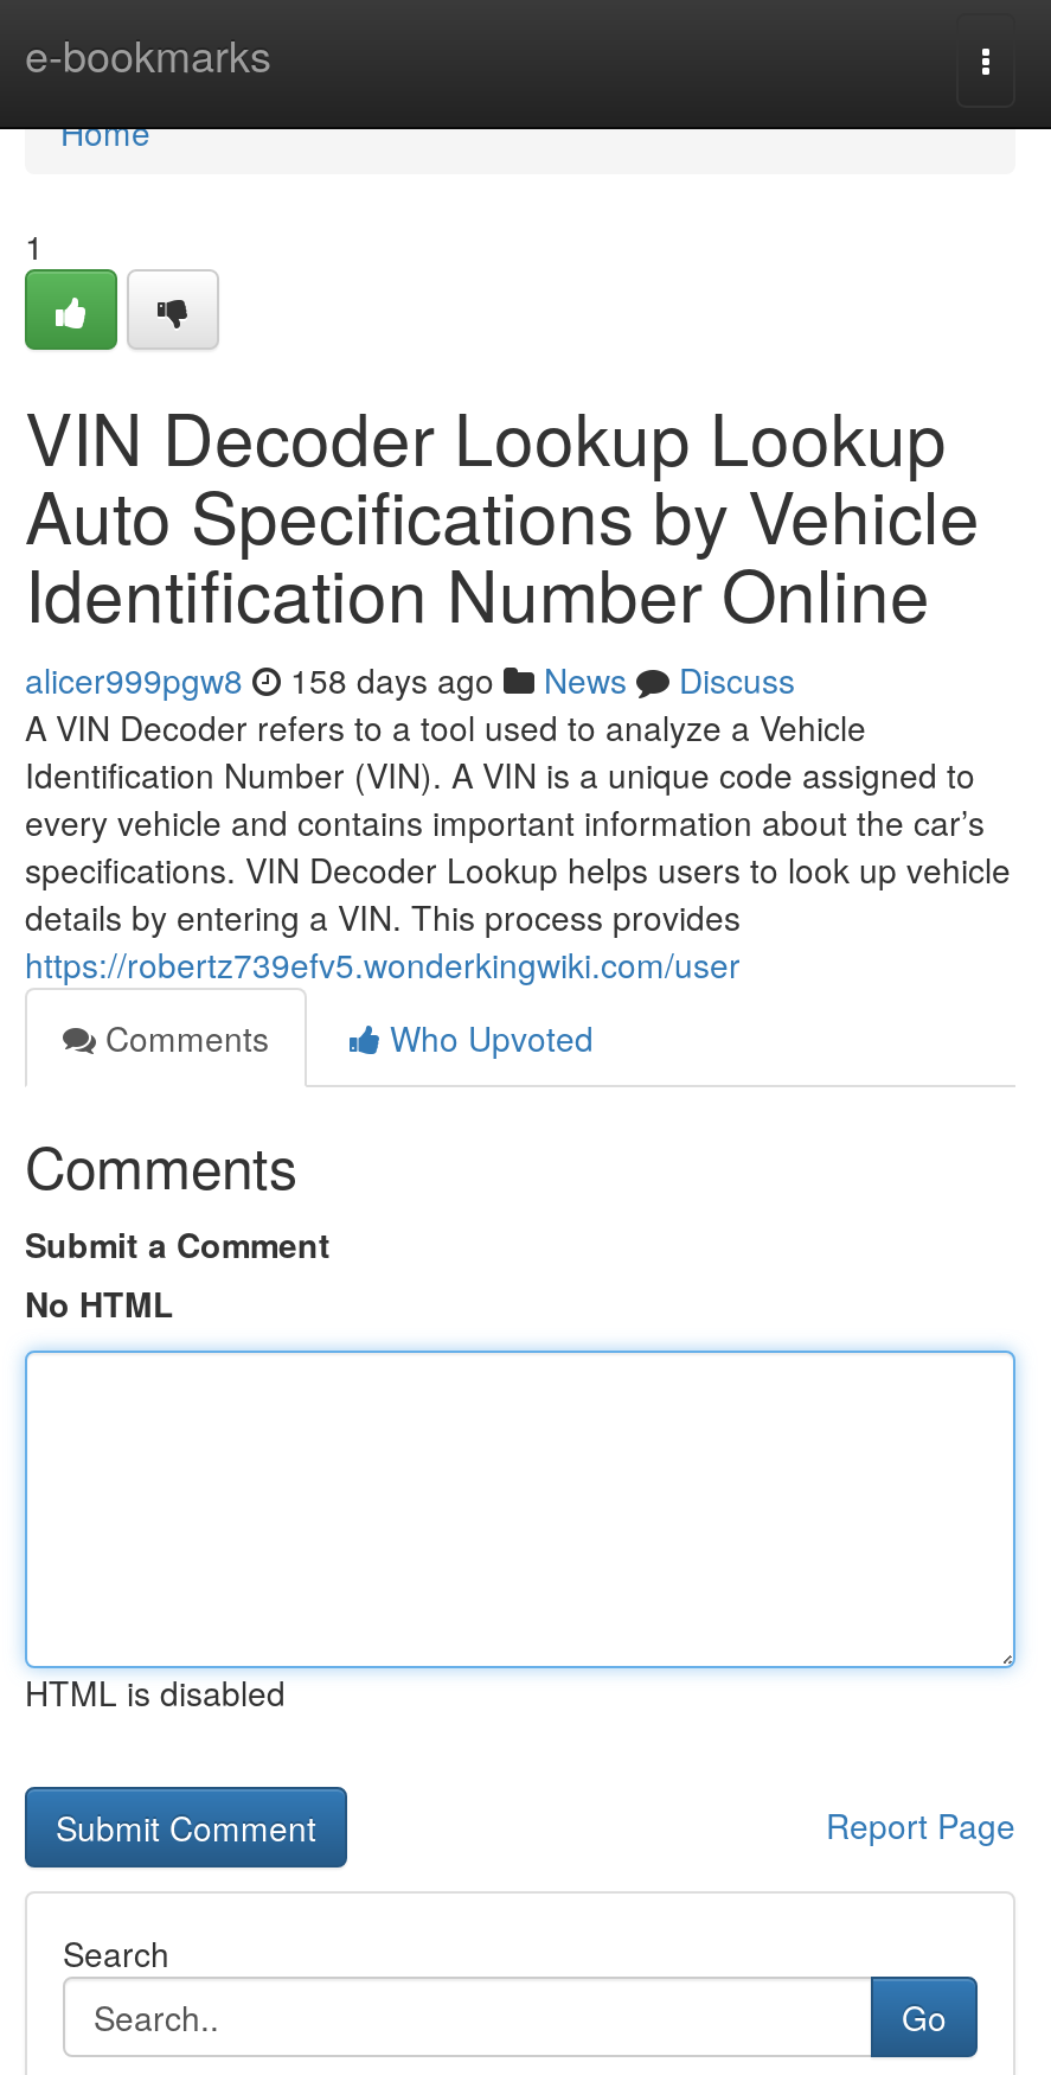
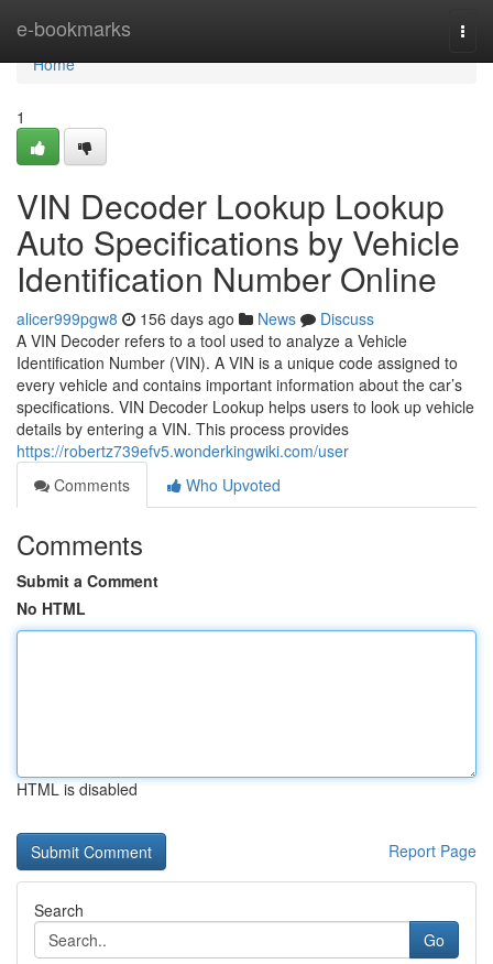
- alicer999pgw8 158 days ago News Discuss
+ alicer999pgw8 156 days ago News Discuss
